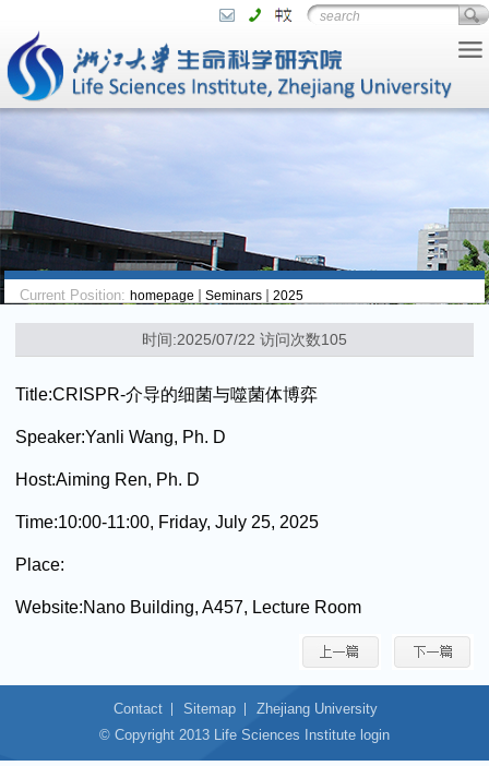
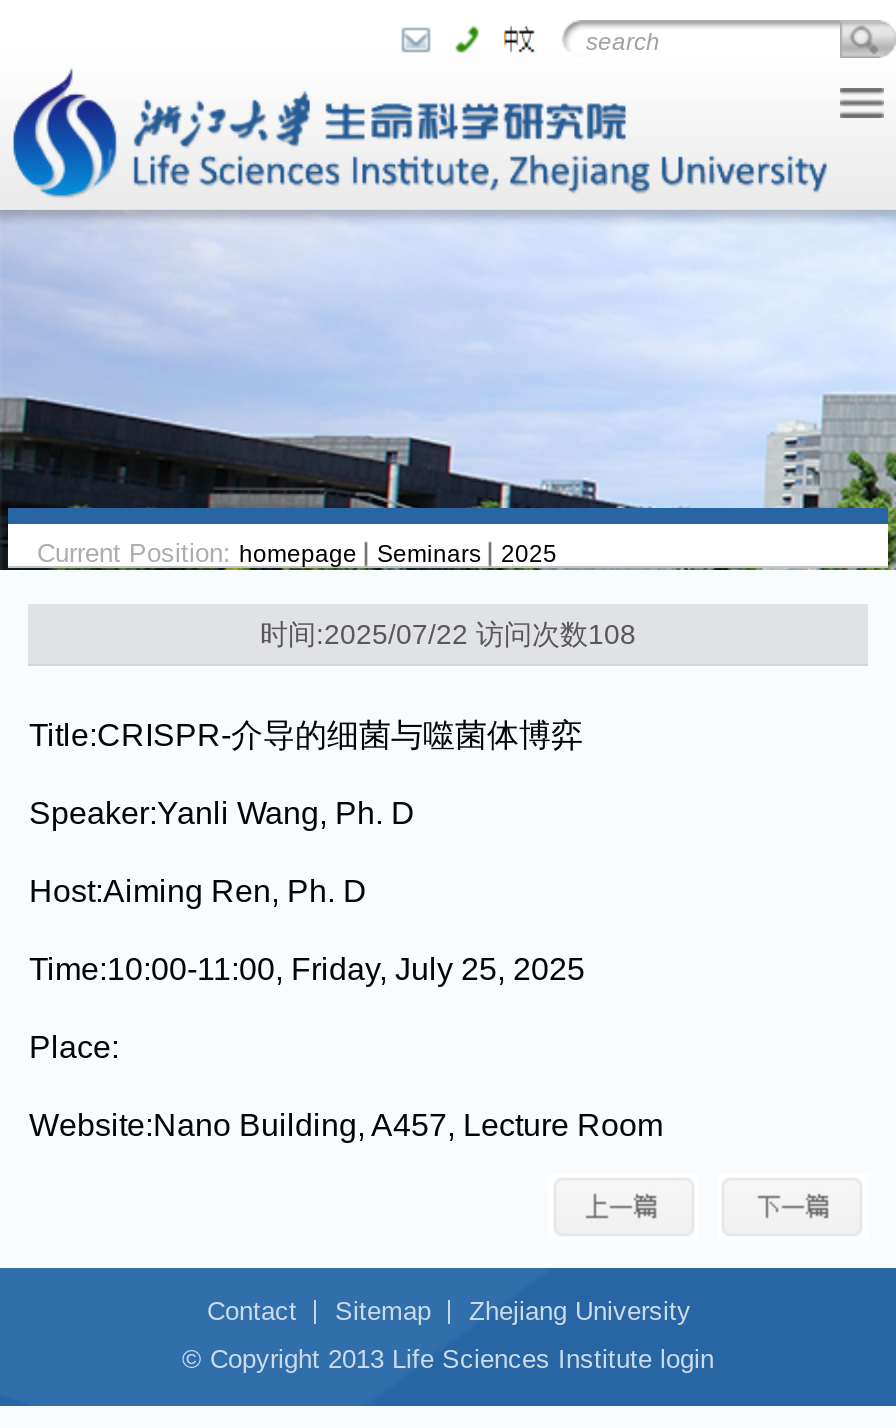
- 时间:2025/07/22 访问次数105
+ 时间:2025/07/22 访问次数108
